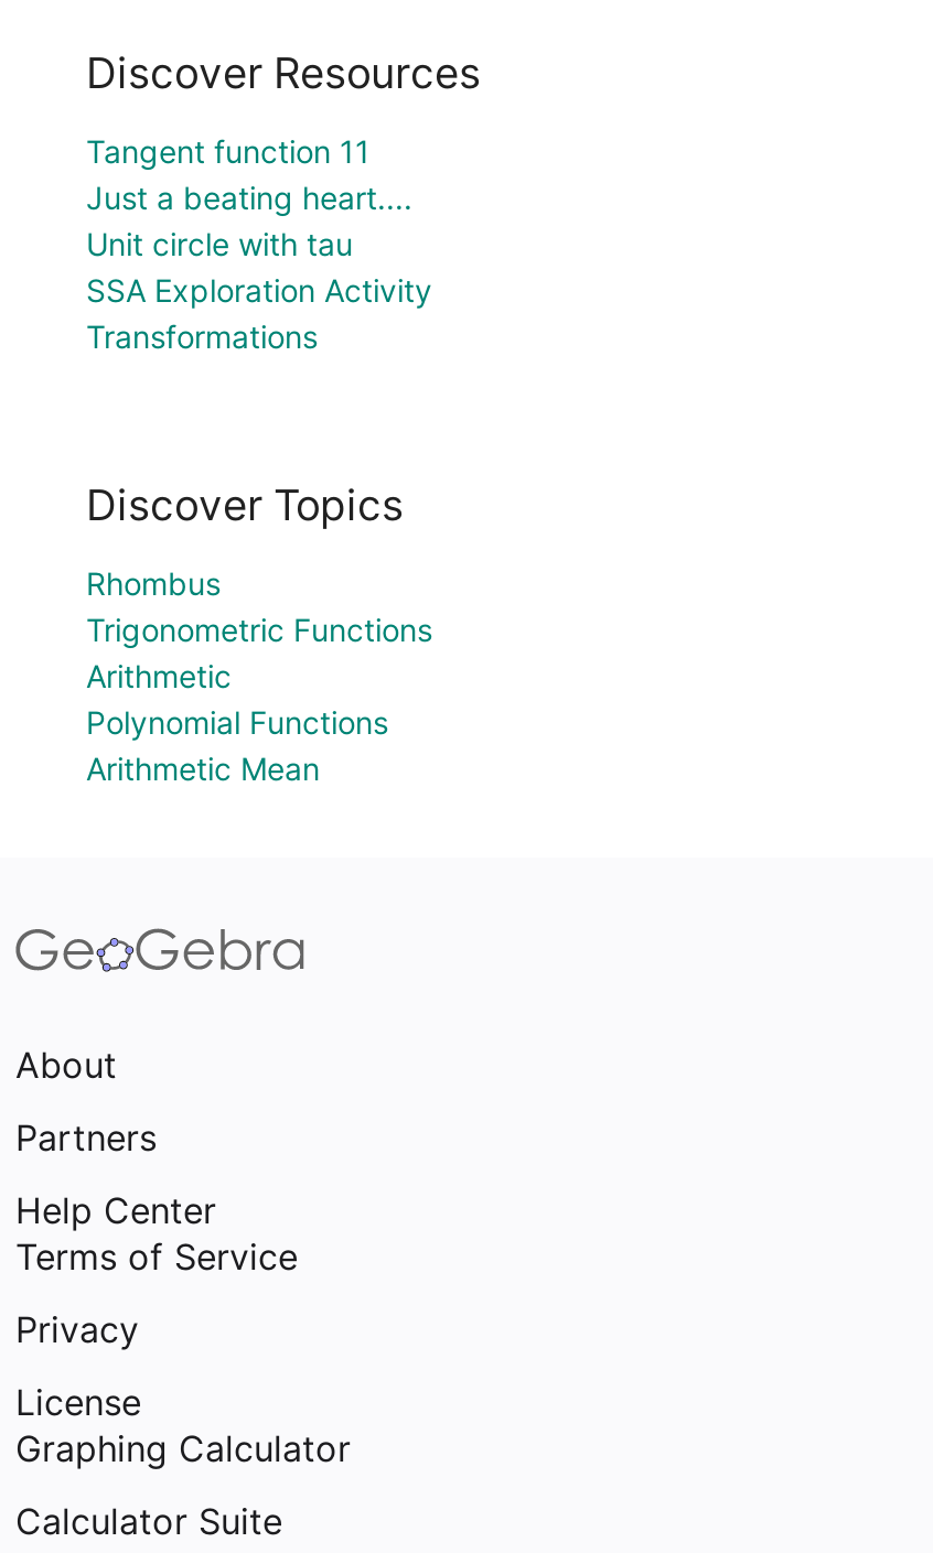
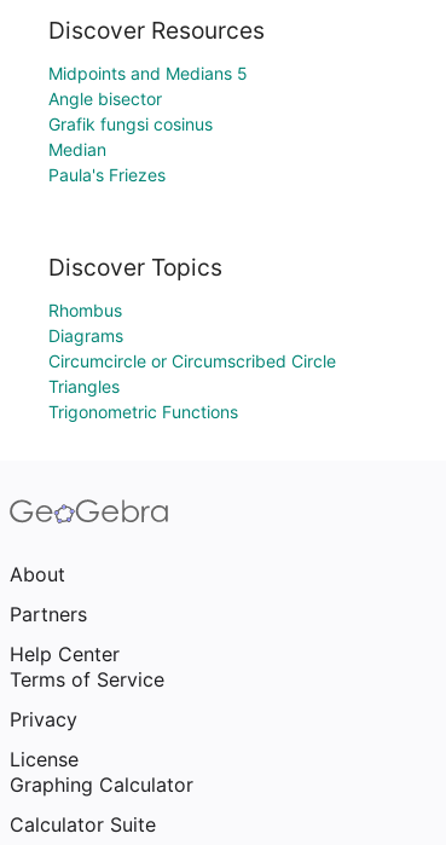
- Tangent function 11
- Just a beating heart....
- Unit circle with tau
- SSA Exploration Activity
- Transformations
+ Midpoints and Medians 5
+ Angle bisector
+ Grafik fungsi cosinus
+ Median
+ Paula's Friezes

+ Diagrams
+ Circumcircle or Circumscribed Circle
+ Triangles

moved down: Trigonometric Functions

- Arithmetic
- Polynomial Functions
- Arithmetic Mean
